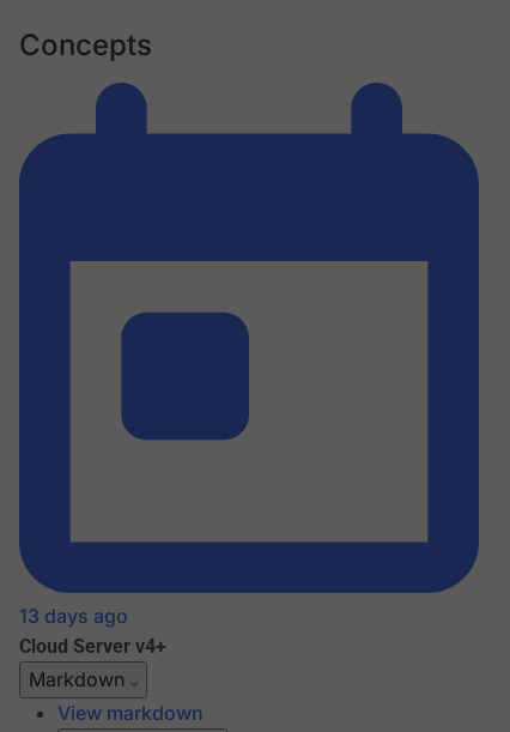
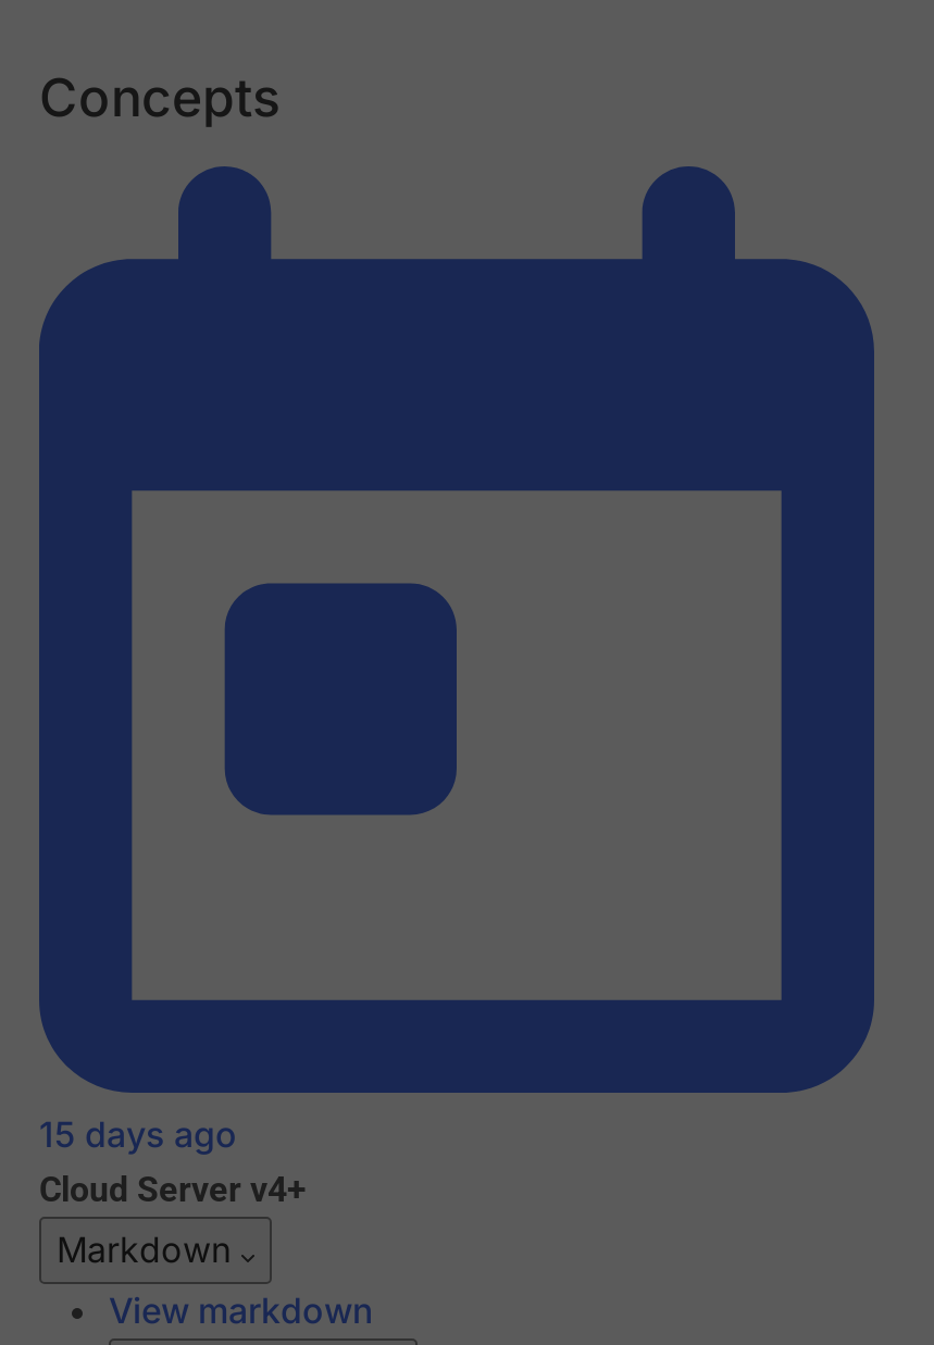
- 13 days ago
+ 15 days ago
